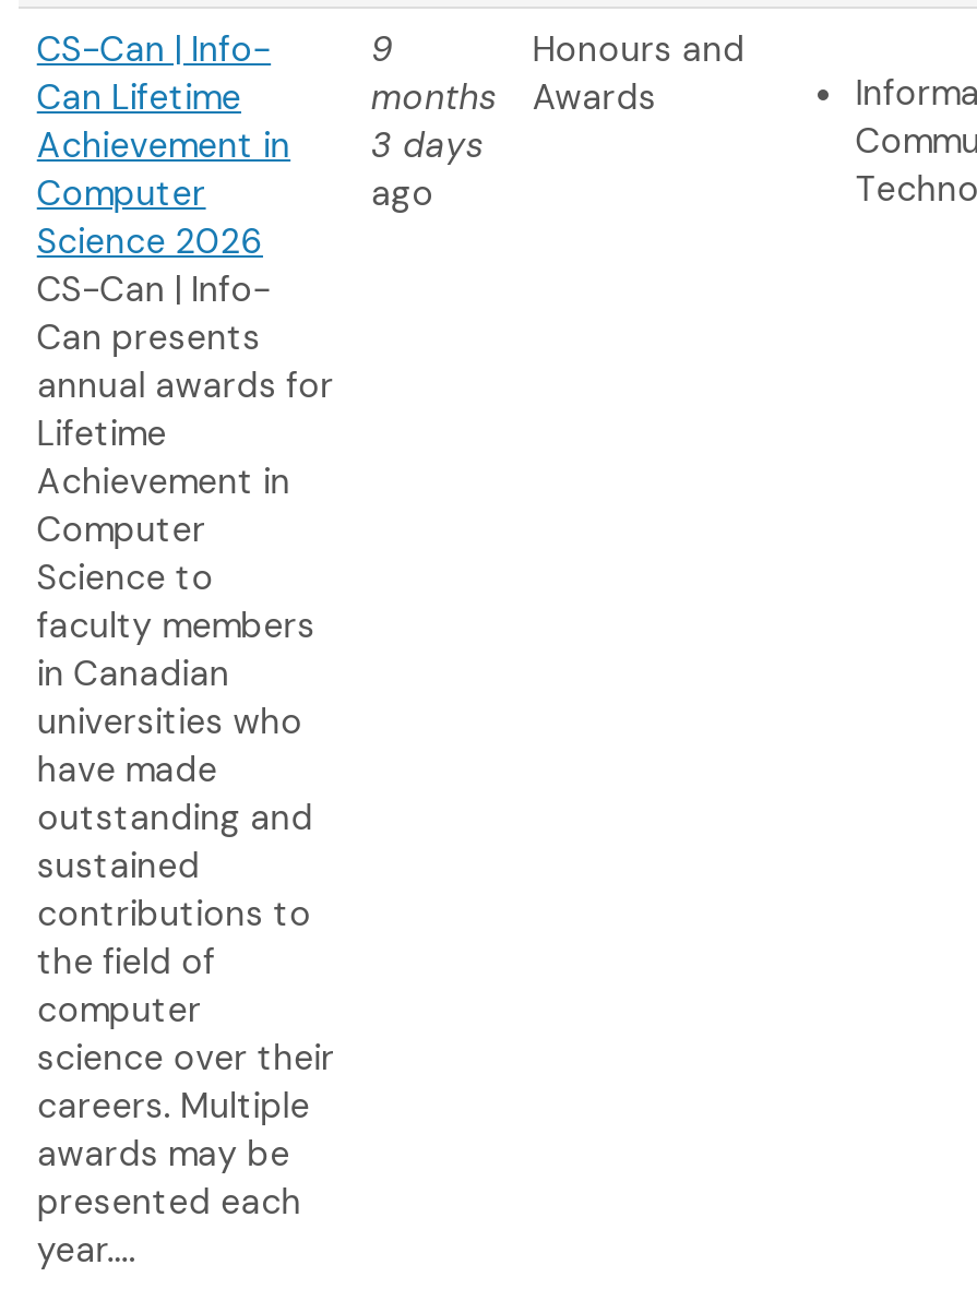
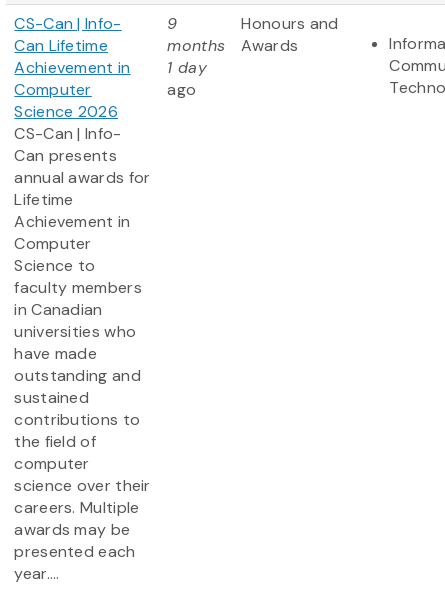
- Achievement in 3 days
+ Achievement in 1 day
